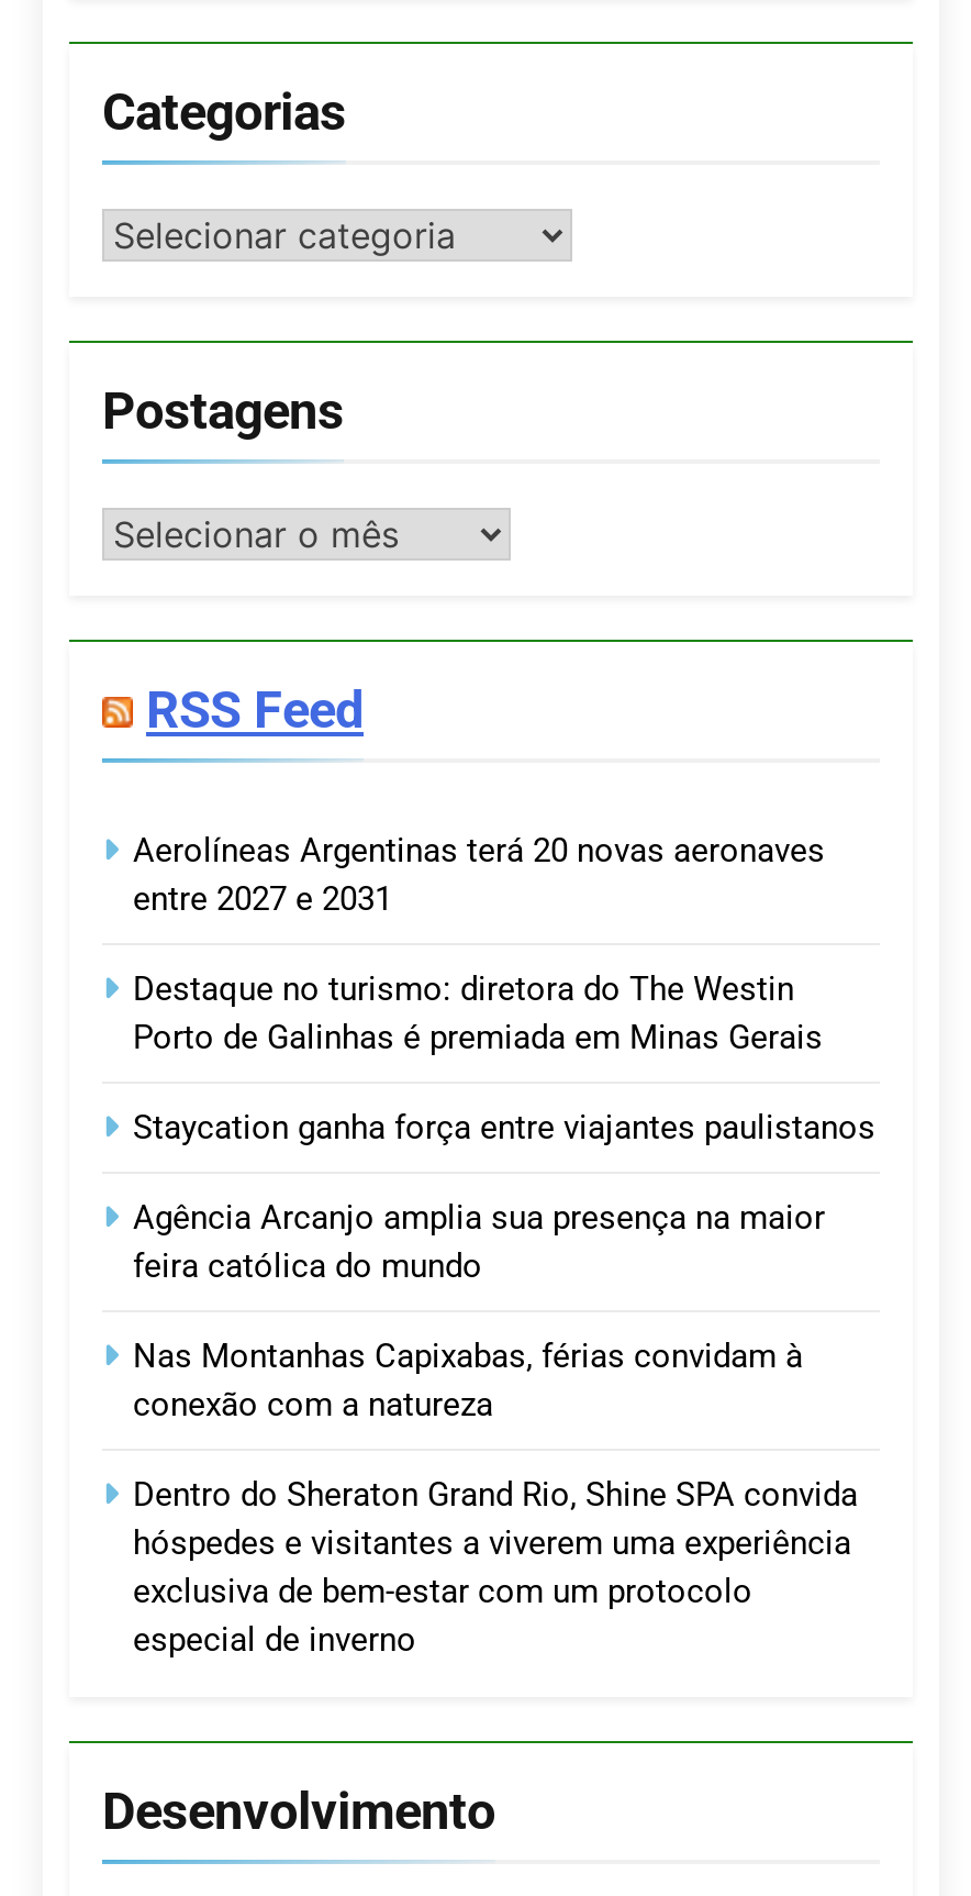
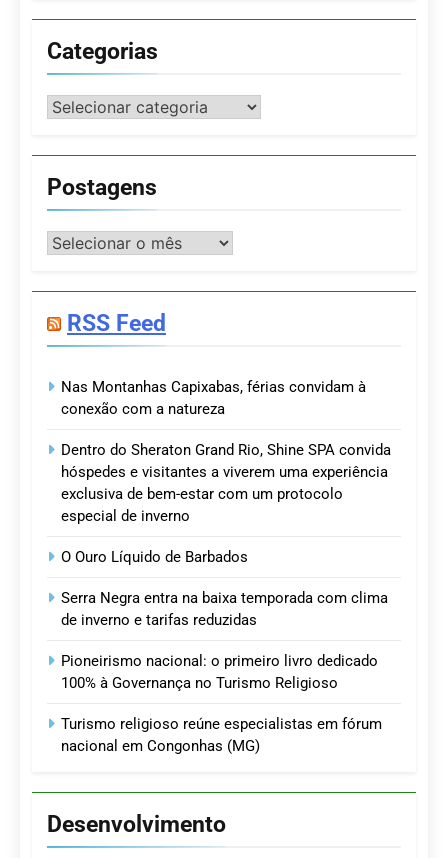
- Aerolíneas Argentinas terá 20 novas aeronaves
- entre 2027 e 2031
- Destaque no turismo: diretora do The Westin
- Porto de Galinhas é premiada em Minas Gerais
- Staycation ganha força entre viajantes paulistanos
- Agência Arcanjo amplia sua presença na maior
- feira católica do mundo

moved up: Nas Montanhas Capixabas, férias convidam à | conexão com a natureza | Dentro do Sheraton Grand Rio, Shine SPA convida | hóspedes e visitantes a viverem uma experiência | exclusiva de bem-estar com um protocolo | especial de inverno

+ O Ouro Líquido de Barbados
+ Serra Negra entra na baixa temporada com clima
+ de inverno e tarifas reduzidas
+ Pioneirismo nacional: o primeiro livro dedicado
+ 100% à Governança no Turismo Religioso
+ Turismo religioso reúne especialistas em fórum
+ nacional em Congonhas (MG)
